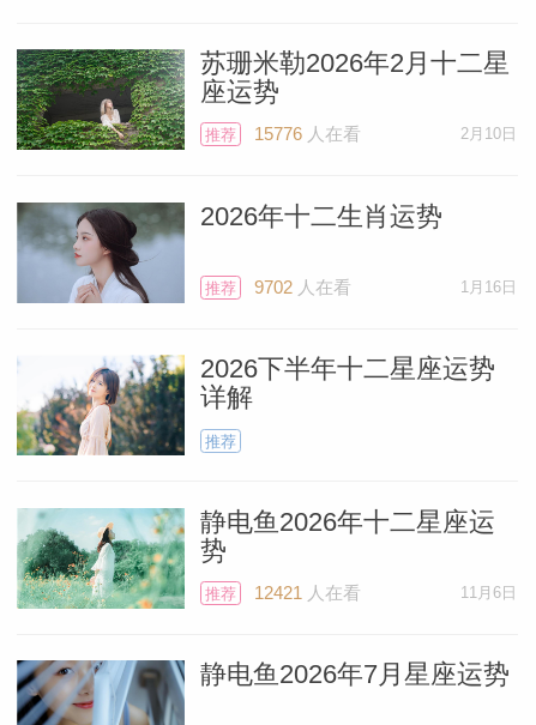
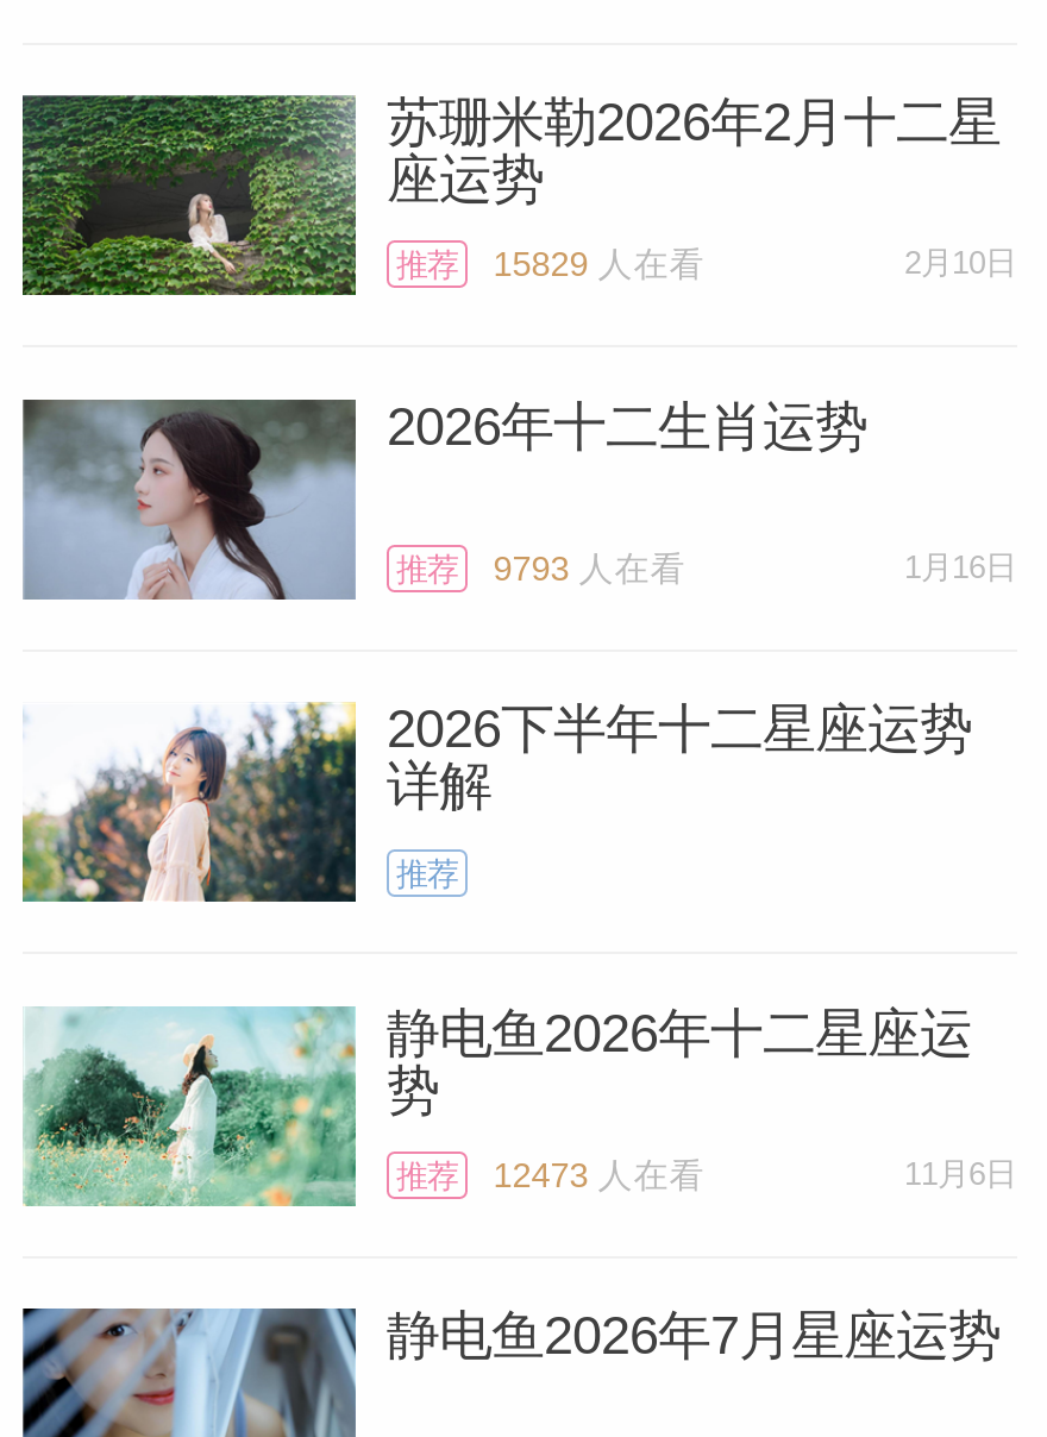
- 推荐 15776人在看
+ 推荐 15829人在看

- 推荐 9702人在看
+ 推荐 9793人在看

- 推荐 12421人在看
+ 推荐 12473人在看
